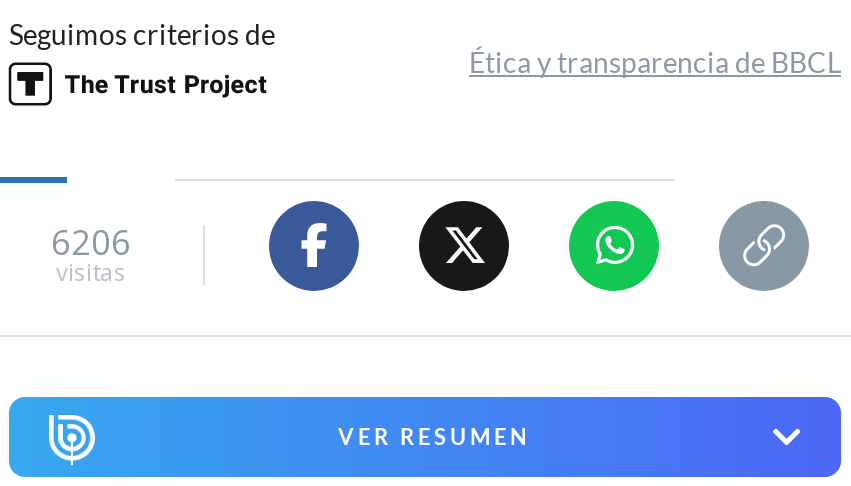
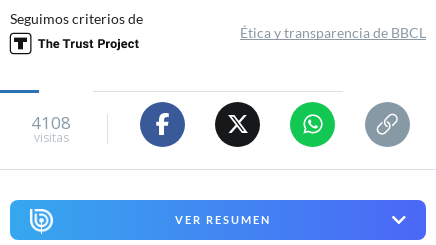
- 6206
+ 4108
